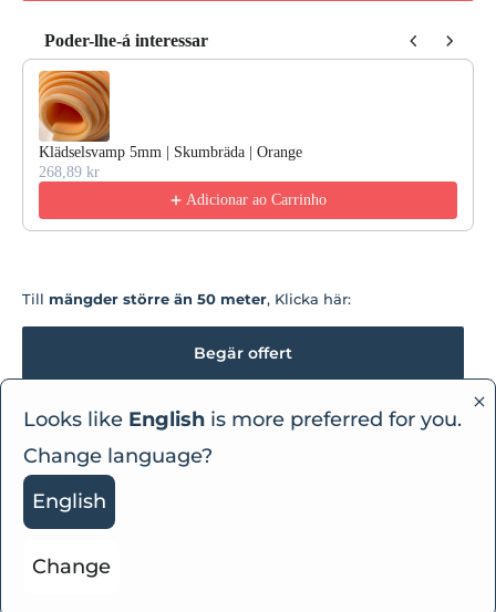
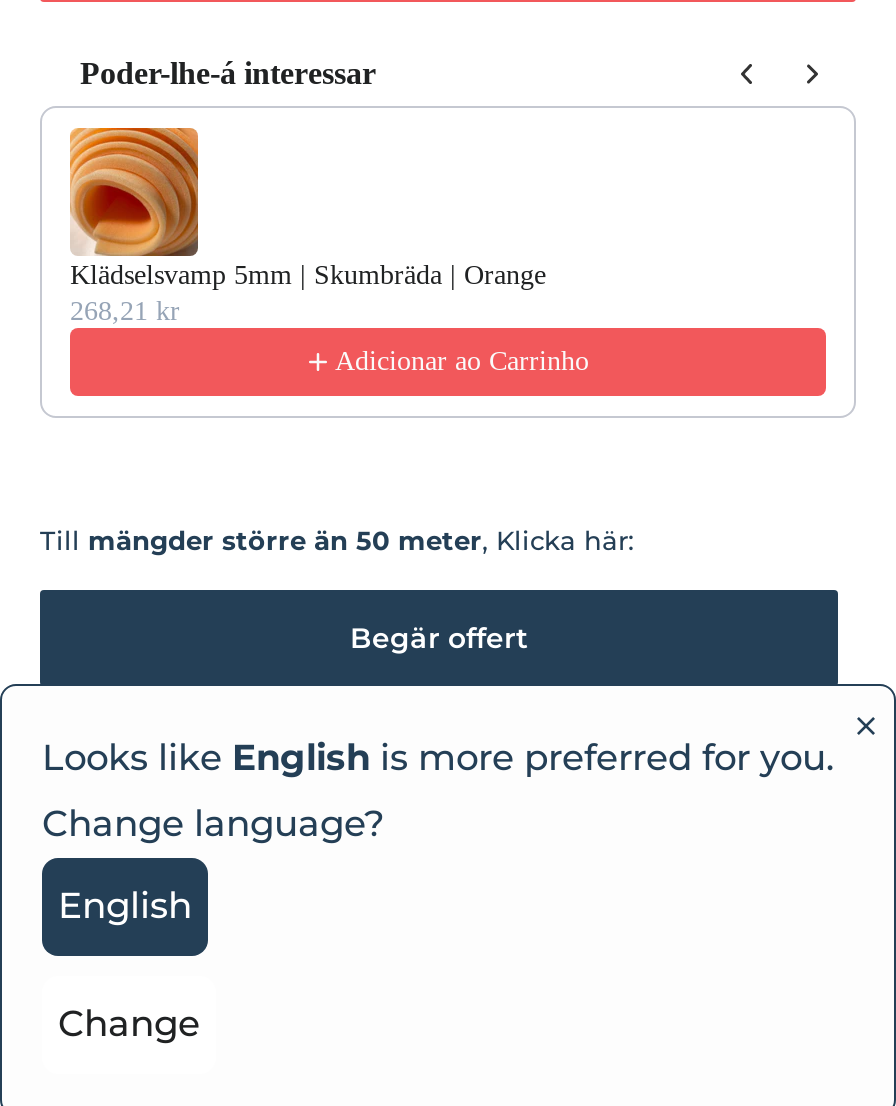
- 268,89 kr
+ 268,21 kr
